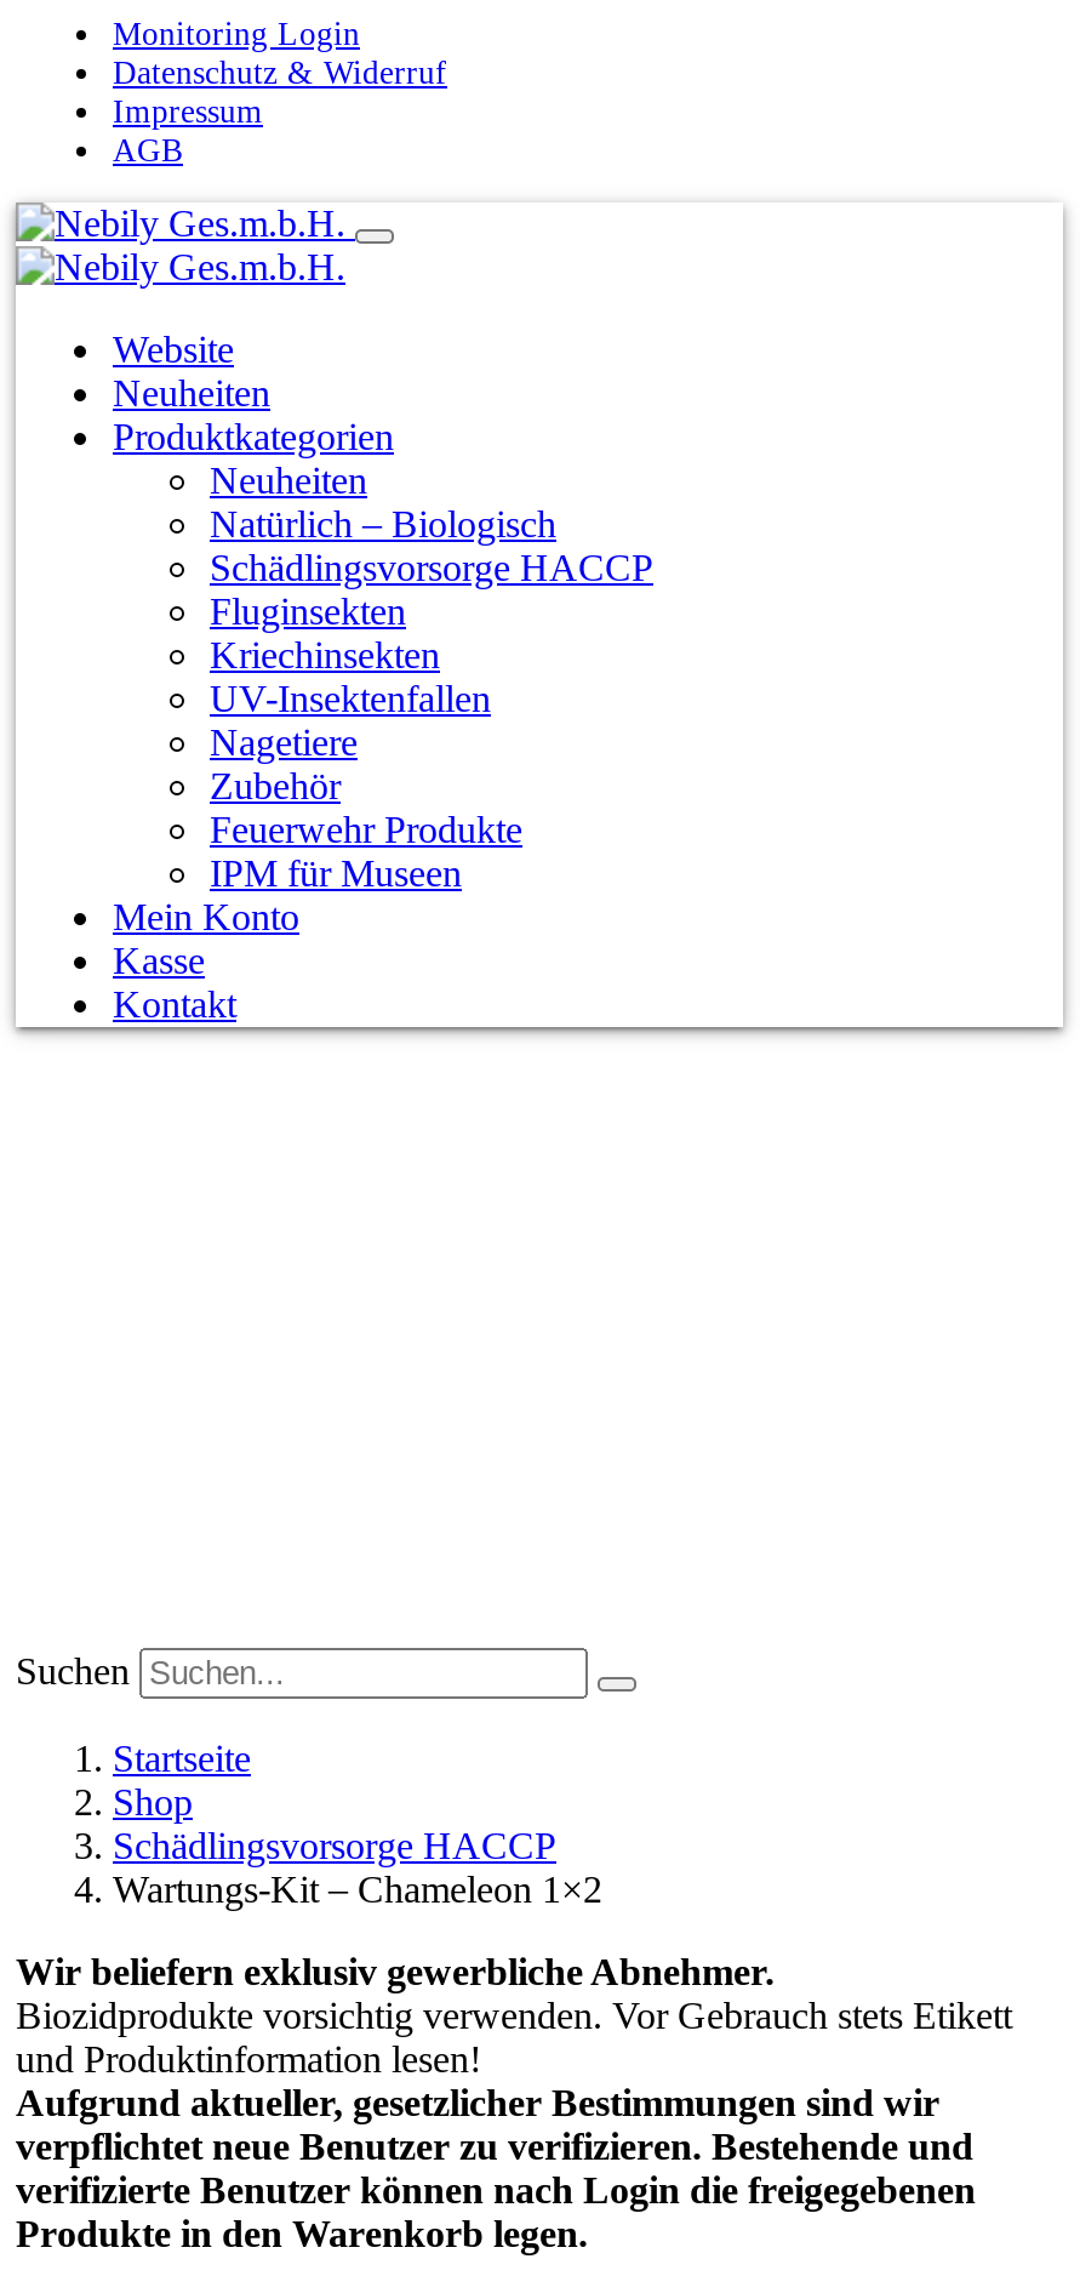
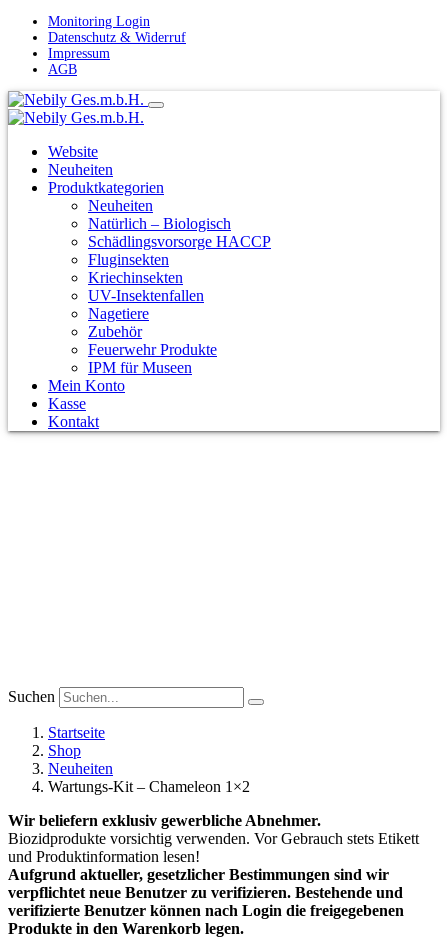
- Schädlingsvorsorge HACCP
+ Neuheiten
